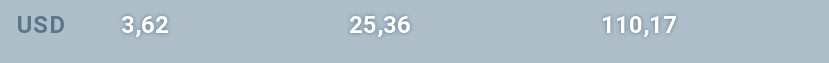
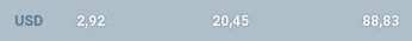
- USD 3,62
+ USD 2,92

- 25,36
+ 20,45

- 110,17
+ 88,83
